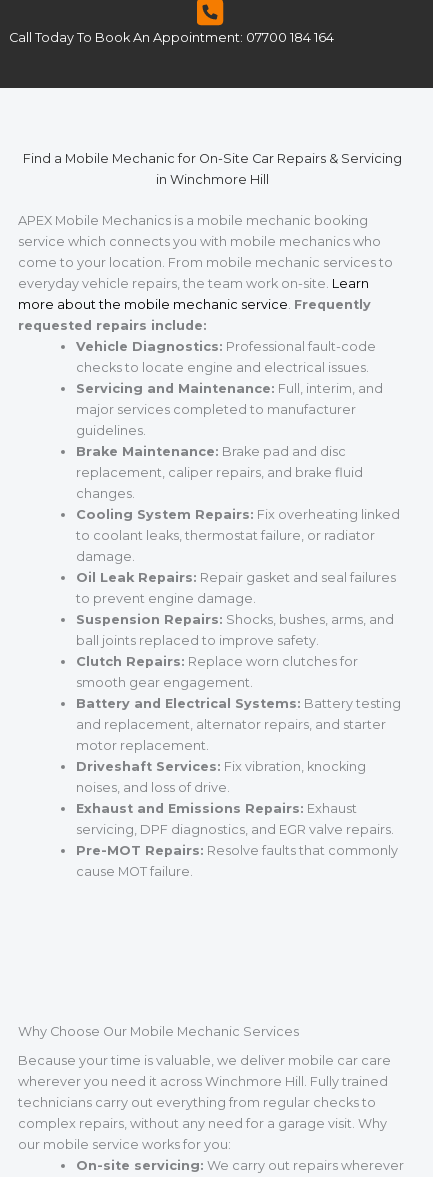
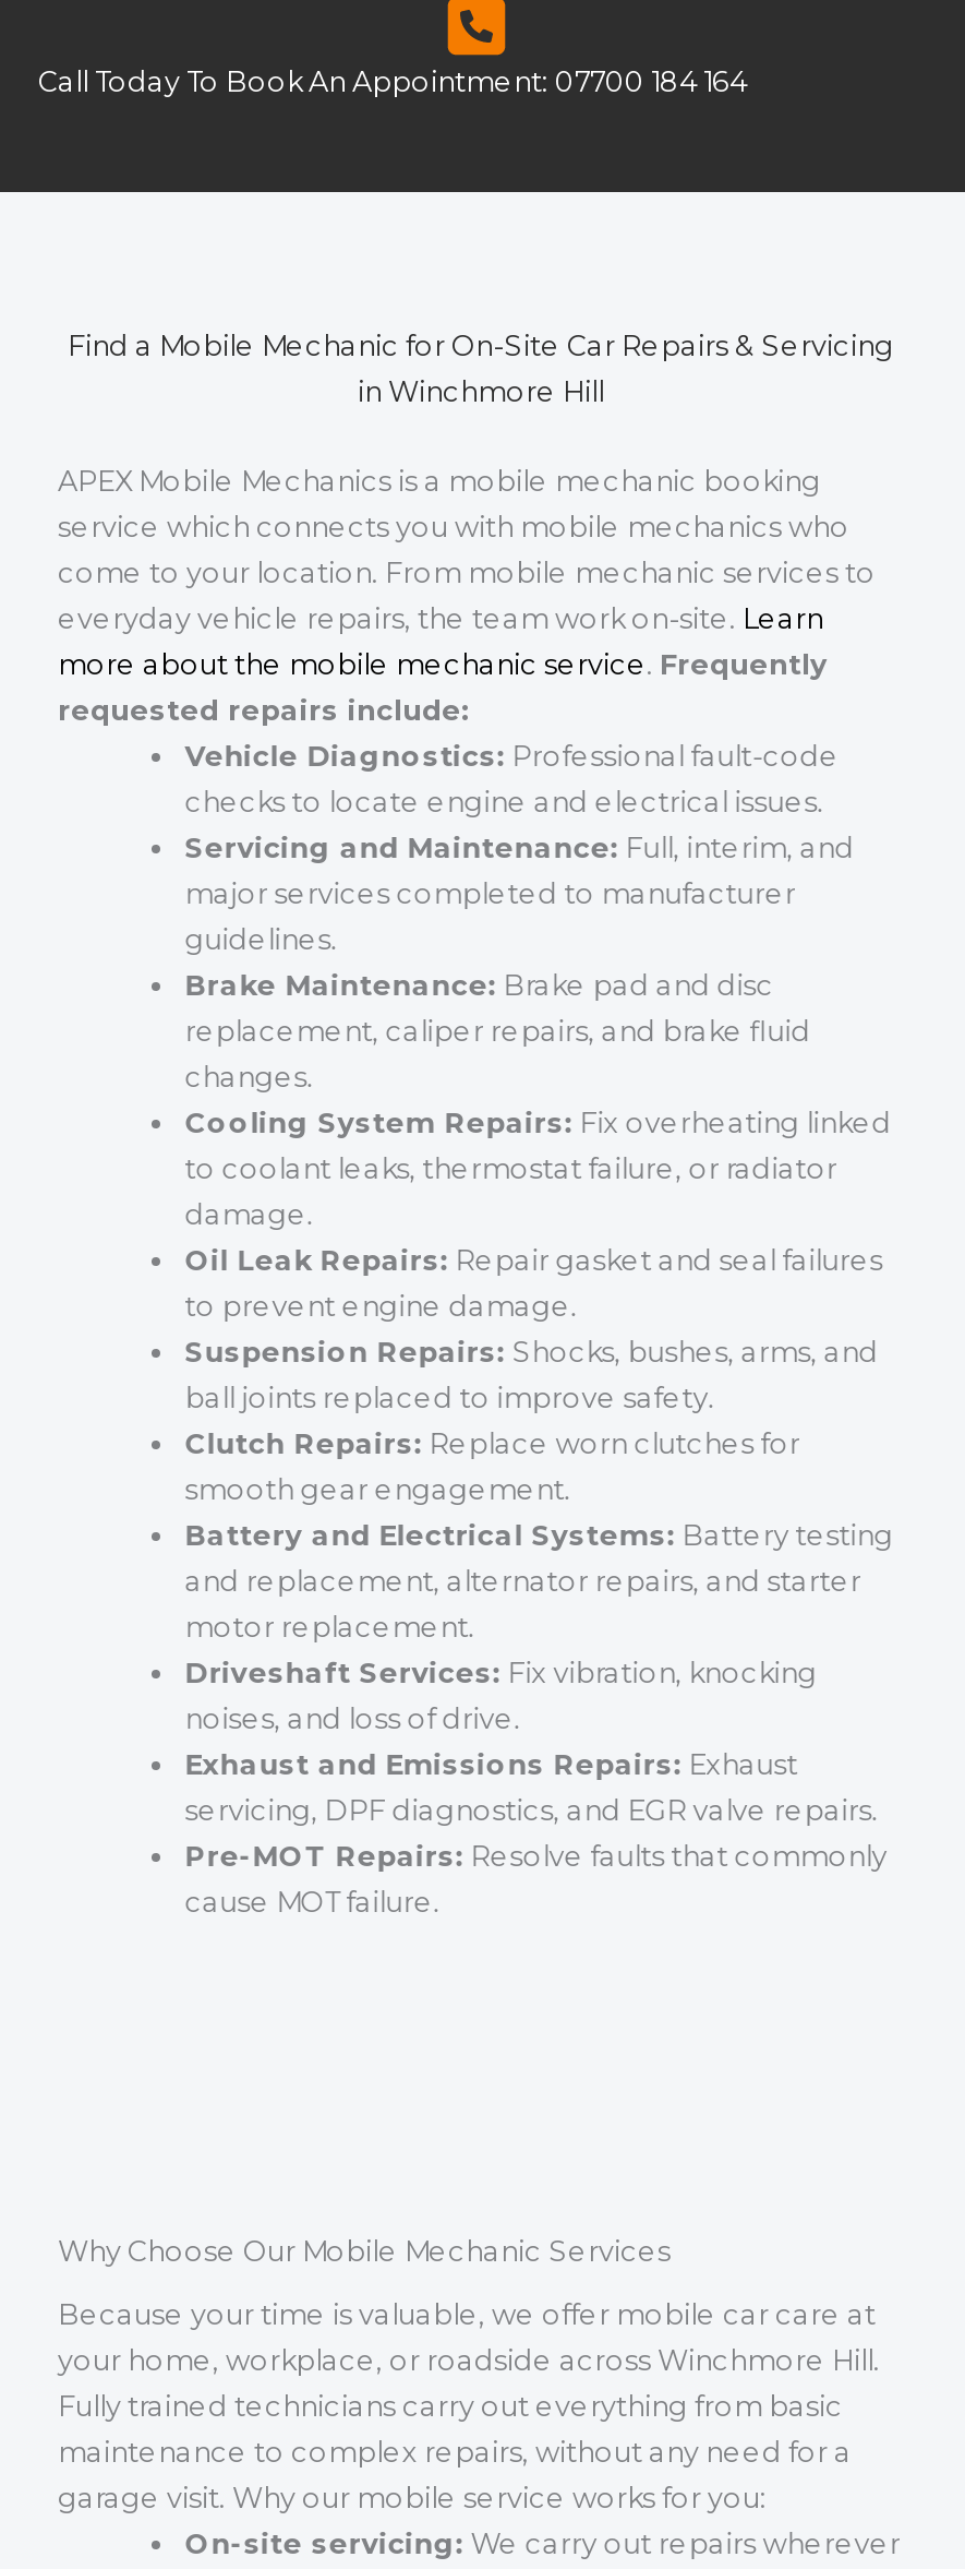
- Because your time is valuable, we deliver mobile car care
- wherever you need it across Winchmore Hill. Fully trained
- technicians carry out everything from regular checks to
- complex repairs, without any need for a garage visit. Why
- our mobile service works for you:
+ Because your time is valuable, we offer mobile car care at
+ your home, workplace, or roadside across Winchmore Hill.
+ Fully trained technicians carry out everything from basic
+ maintenance to complex repairs, without any need for a
+ garage visit. Why our mobile service works for you:
